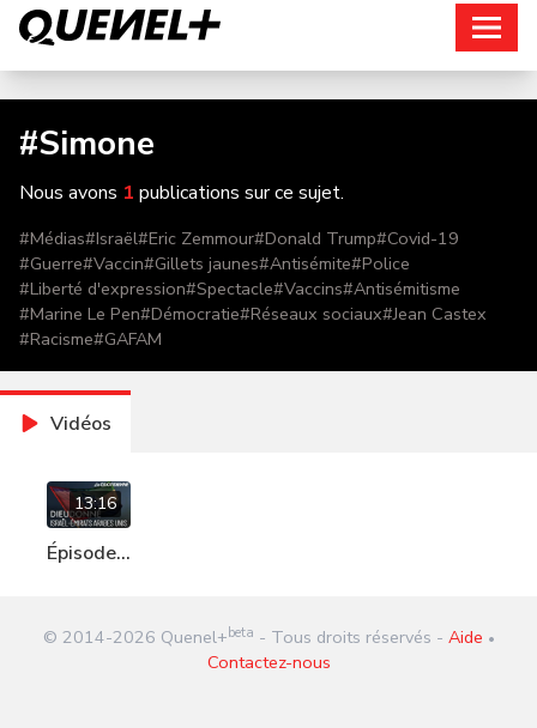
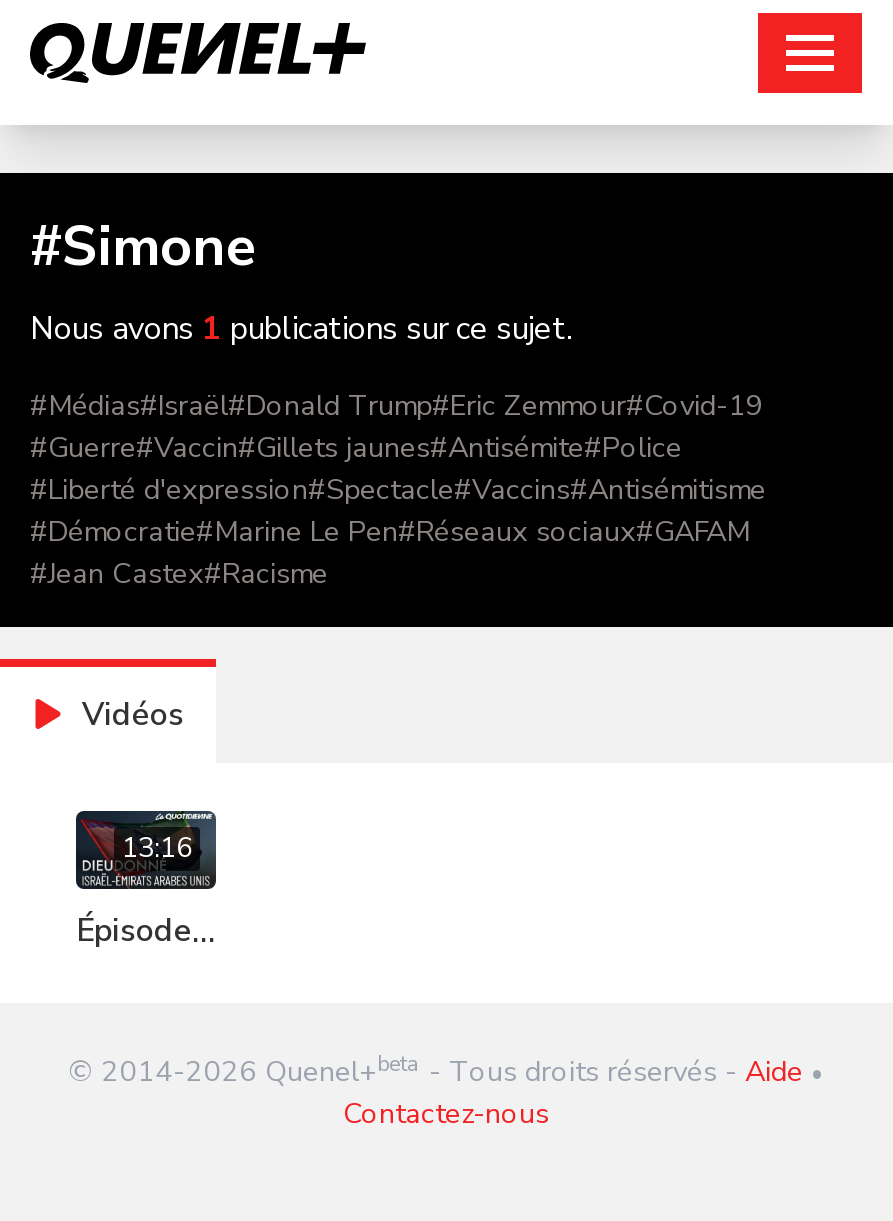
- #Médias#Israël#Eric Zemmour#Donald Trump#Covid-19
+ #Médias#Israël#Donald Trump#Eric Zemmour#Covid-19

- #Marine Le Pen#Démocratie#Réseaux sociaux#Jean Castex
- #Racisme#GAFAM
+ #Démocratie#Marine Le Pen#Réseaux sociaux#GAFAM
+ #Jean Castex#Racisme
